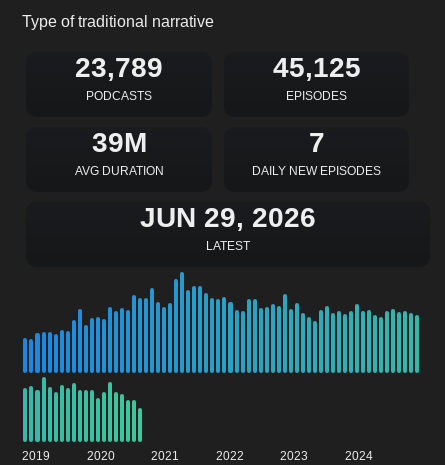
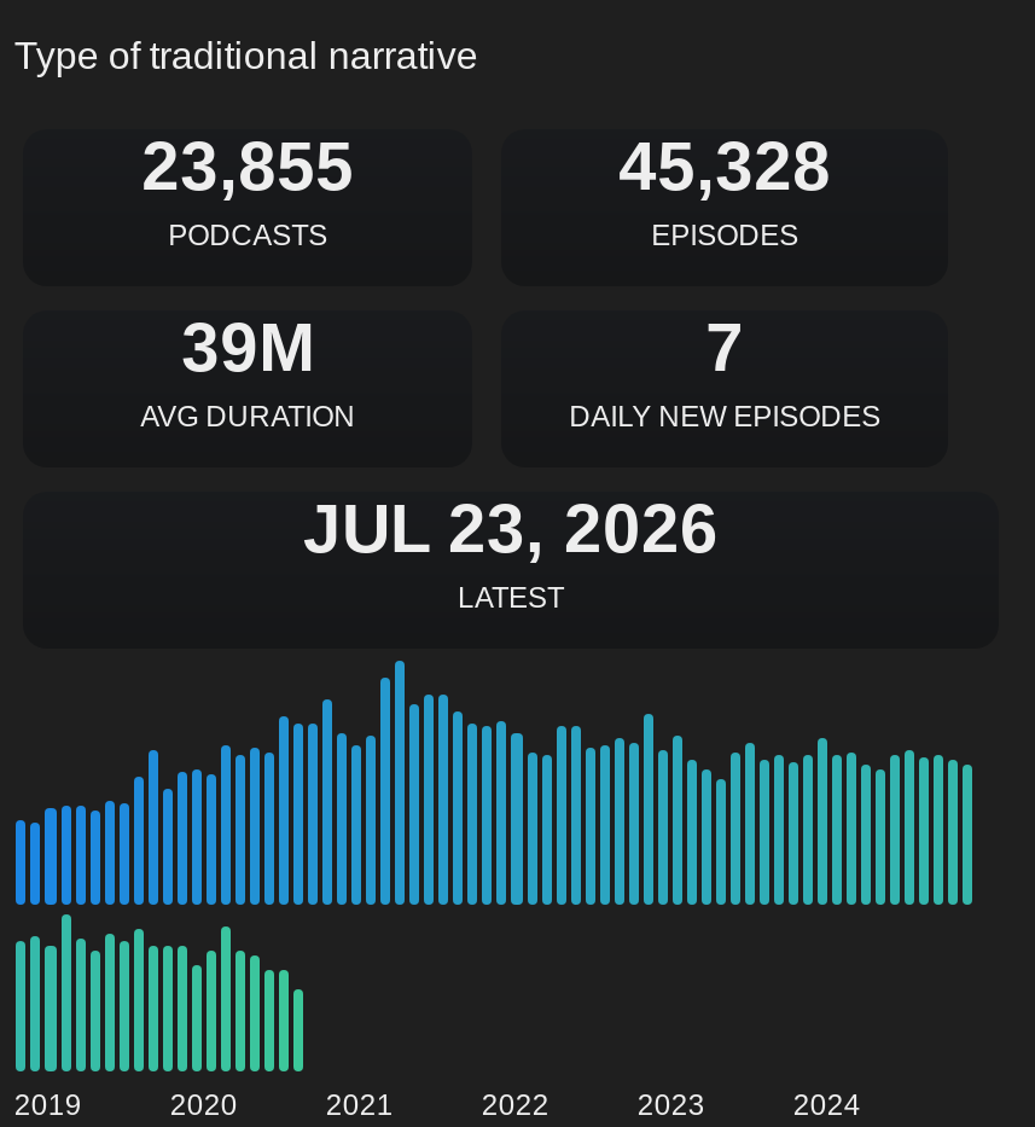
- 23,789
+ 23,855

- 45,125
+ 45,328

- JUN 29, 2026
+ JUL 23, 2026
